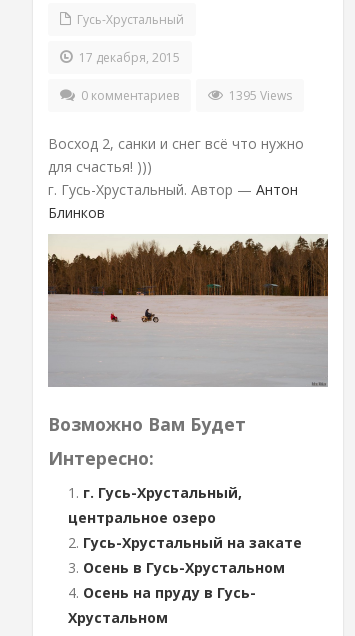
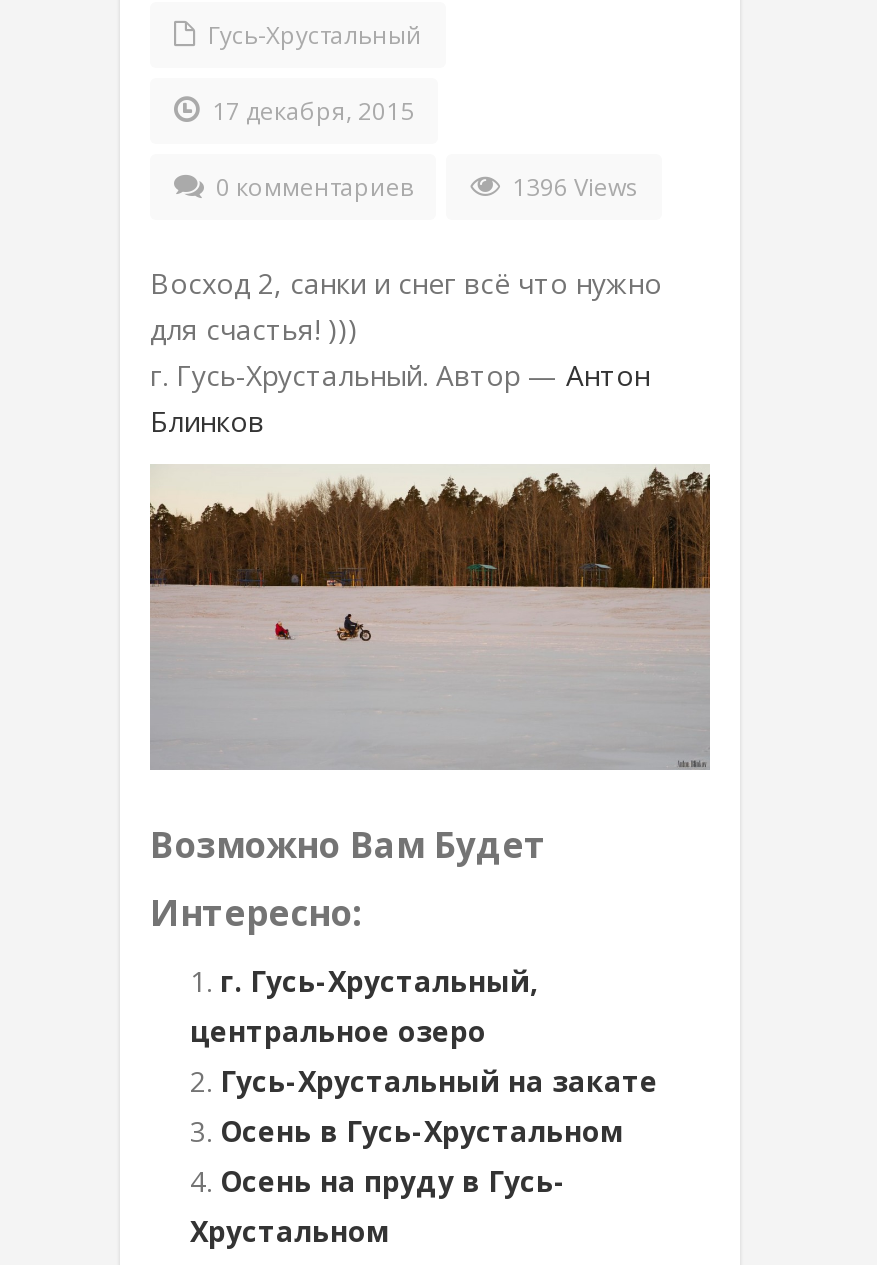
- 1395 Views
+ 1396 Views
